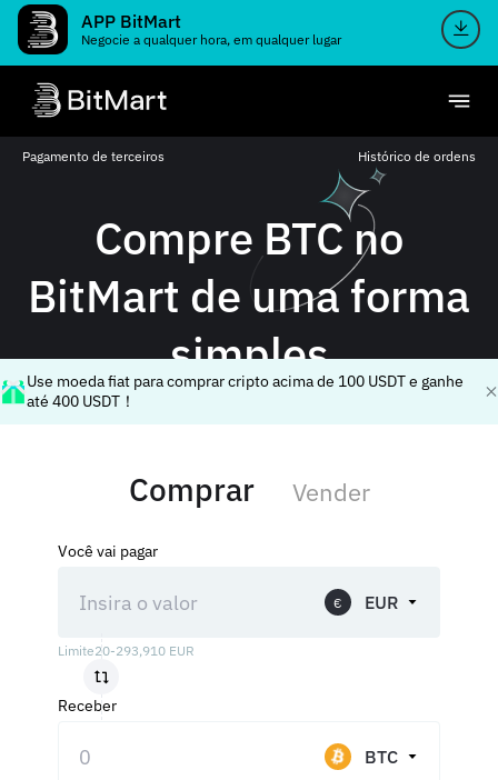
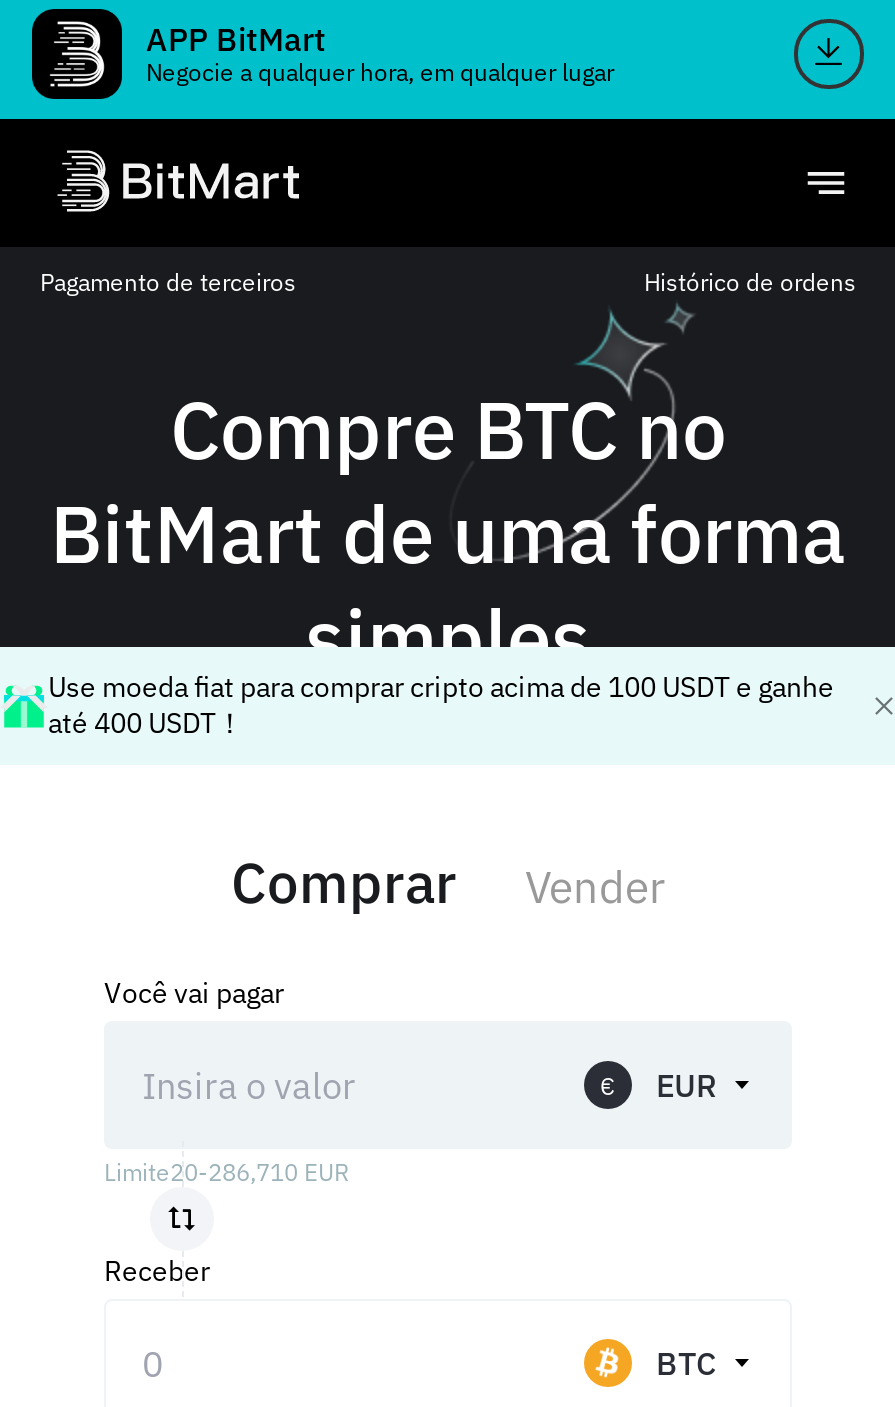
- Limite20-293,910 EUR
+ Limite20-286,710 EUR
